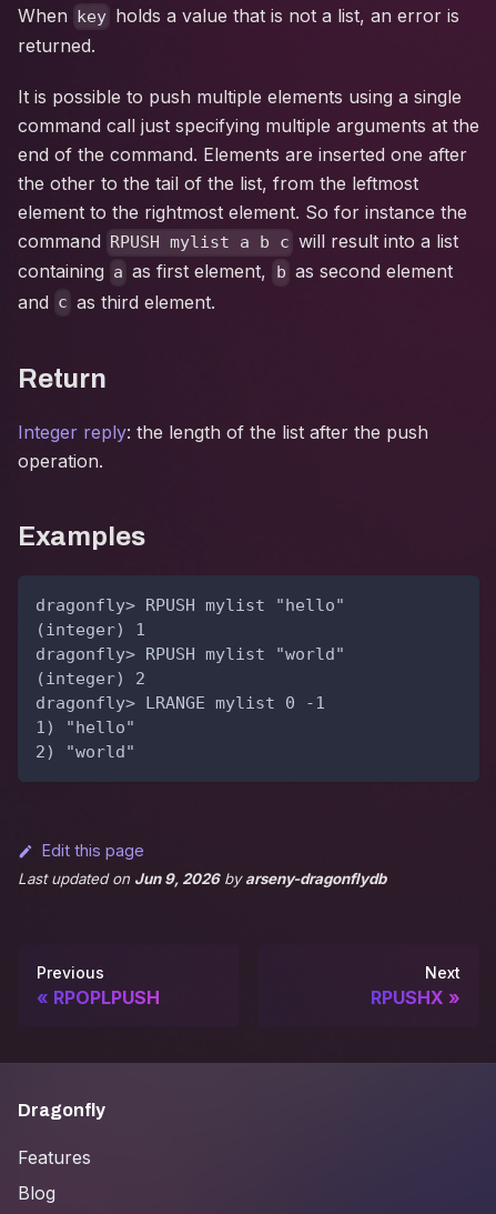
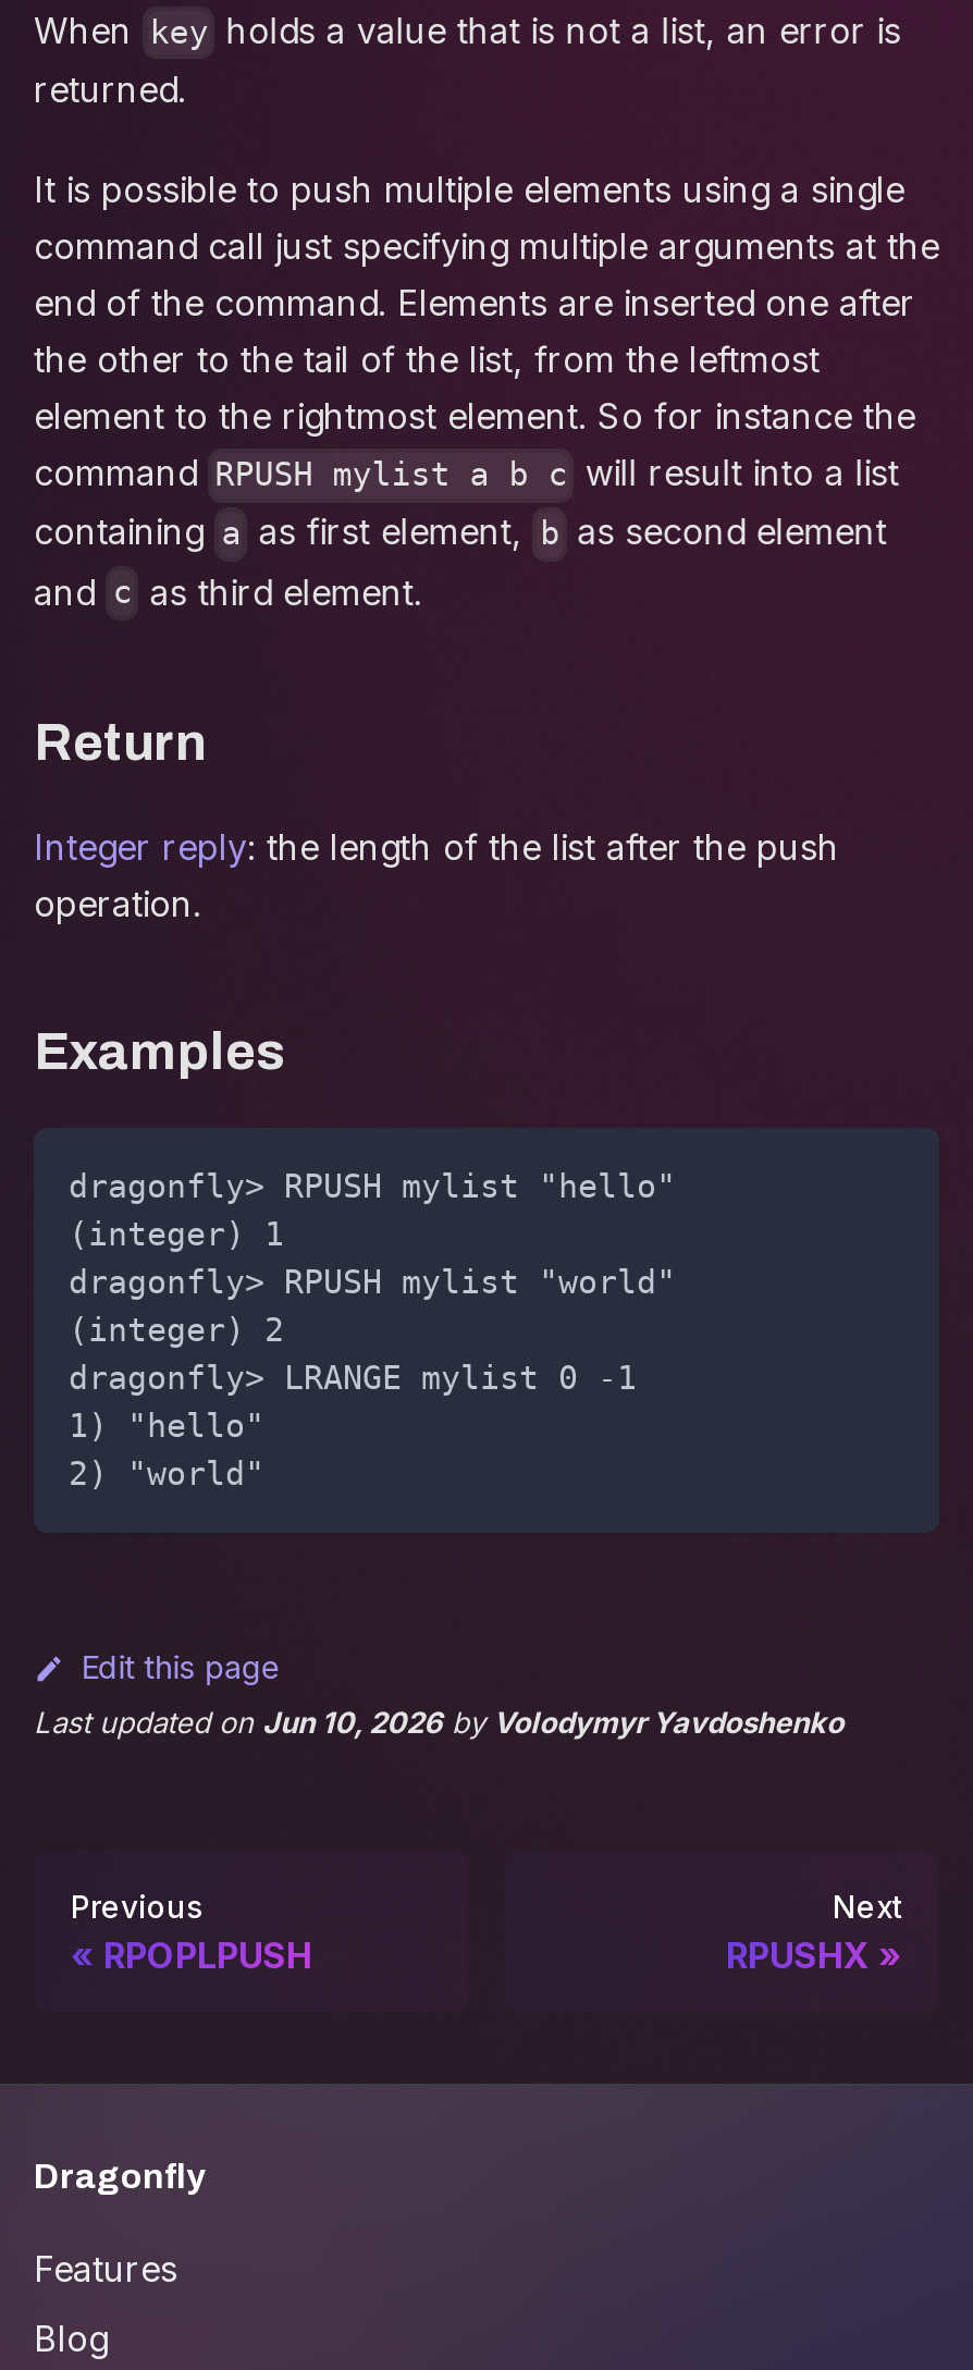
- Last updated on Jun 9, 2026 by arseny-dragonflydb
+ Last updated on Jun 10, 2026 by Volodymyr Yavdoshenko
